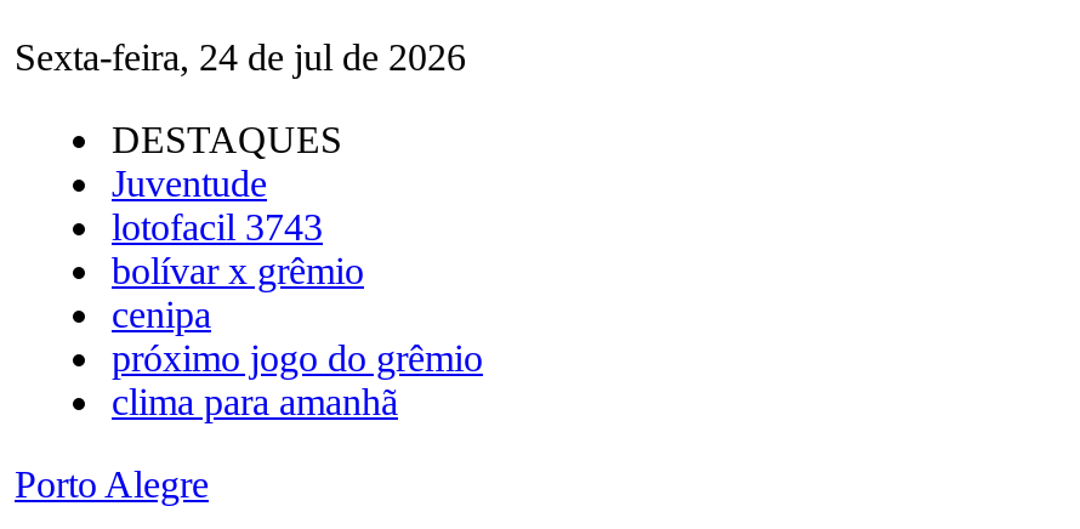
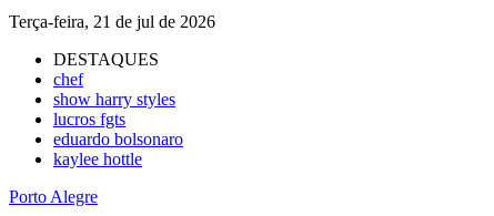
- Sexta-feira, 24 de jul de 2026
+ Terça-feira, 21 de jul de 2026

- Juventude
- lotofacil 3743
- bolívar x grêmio
- cenipa
- próximo jogo do grêmio
- clima para amanhã
+ chef
+ show harry styles
+ lucros fgts
+ eduardo bolsonaro
+ kaylee hottle
